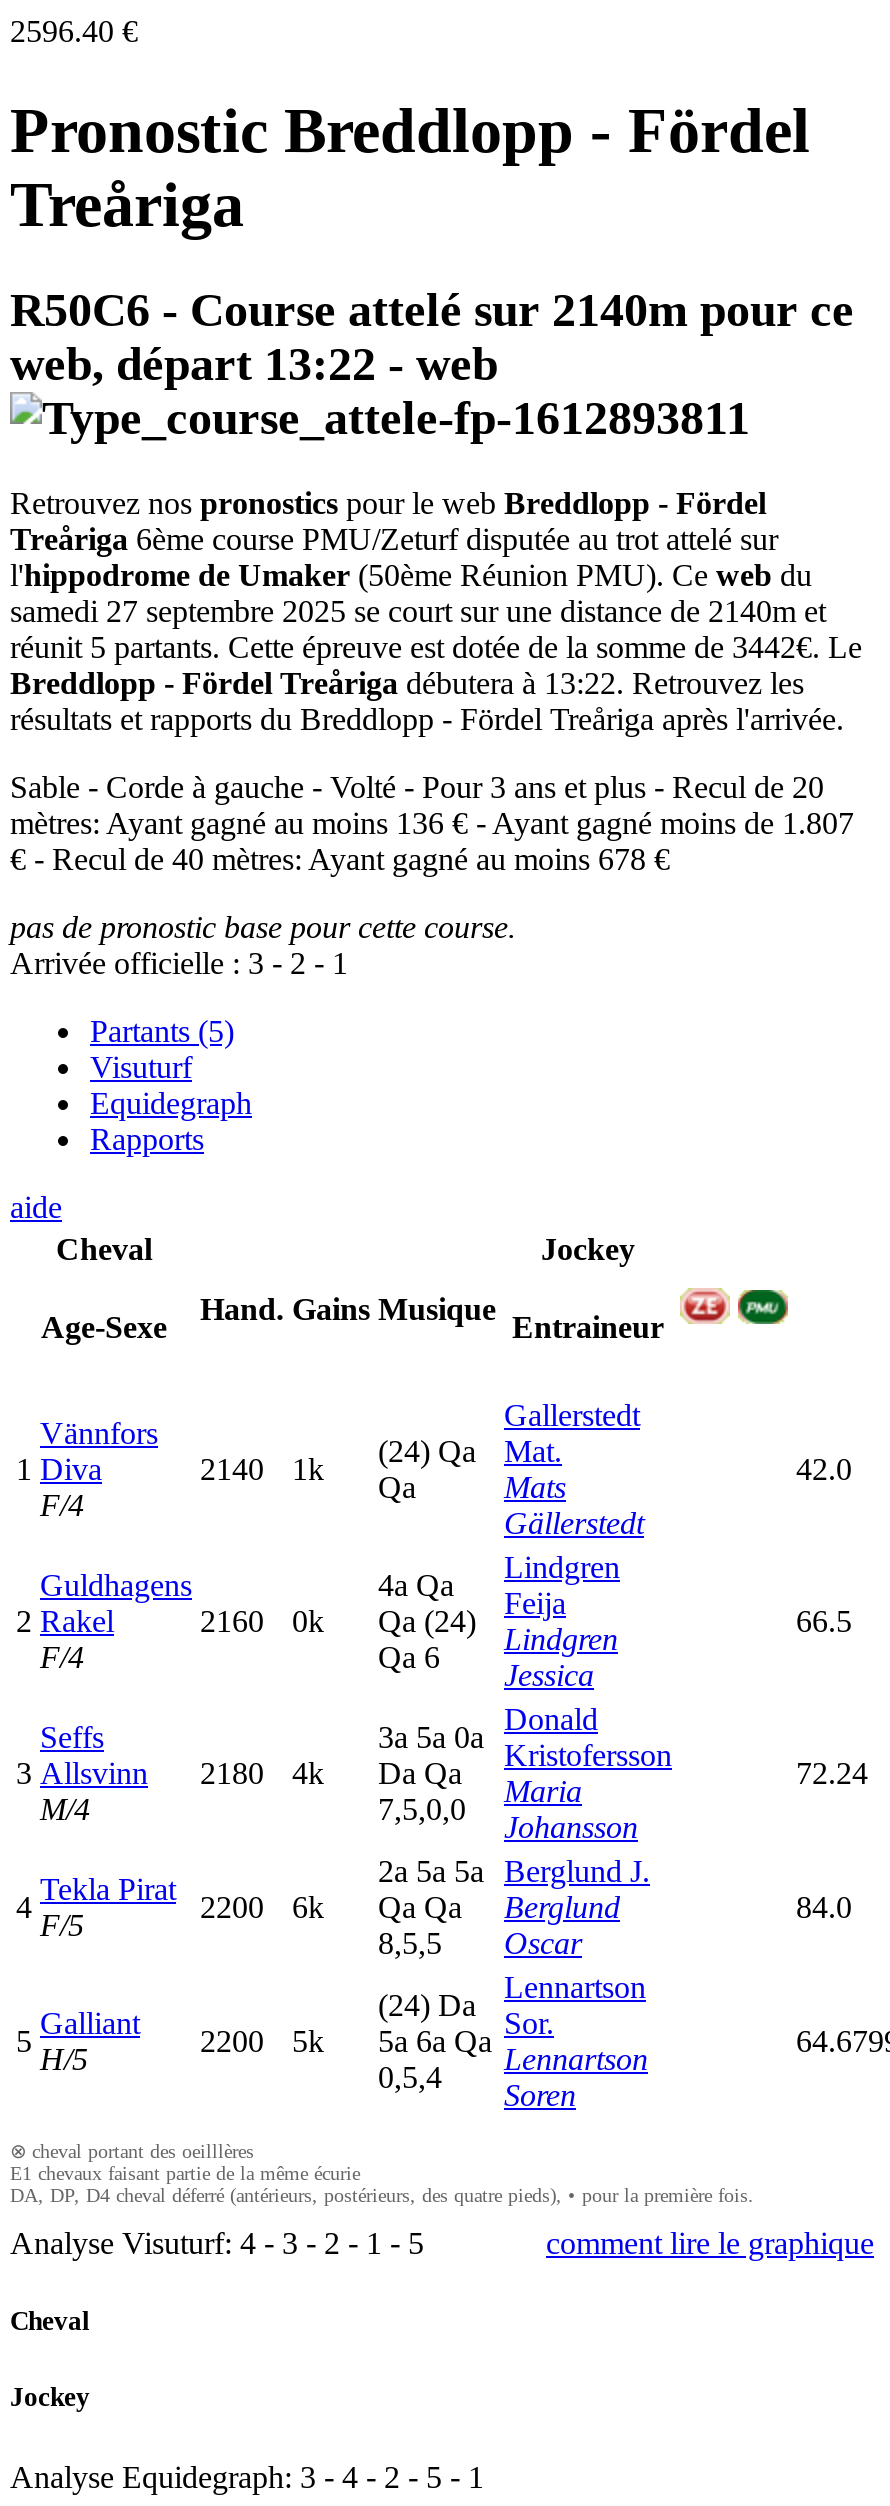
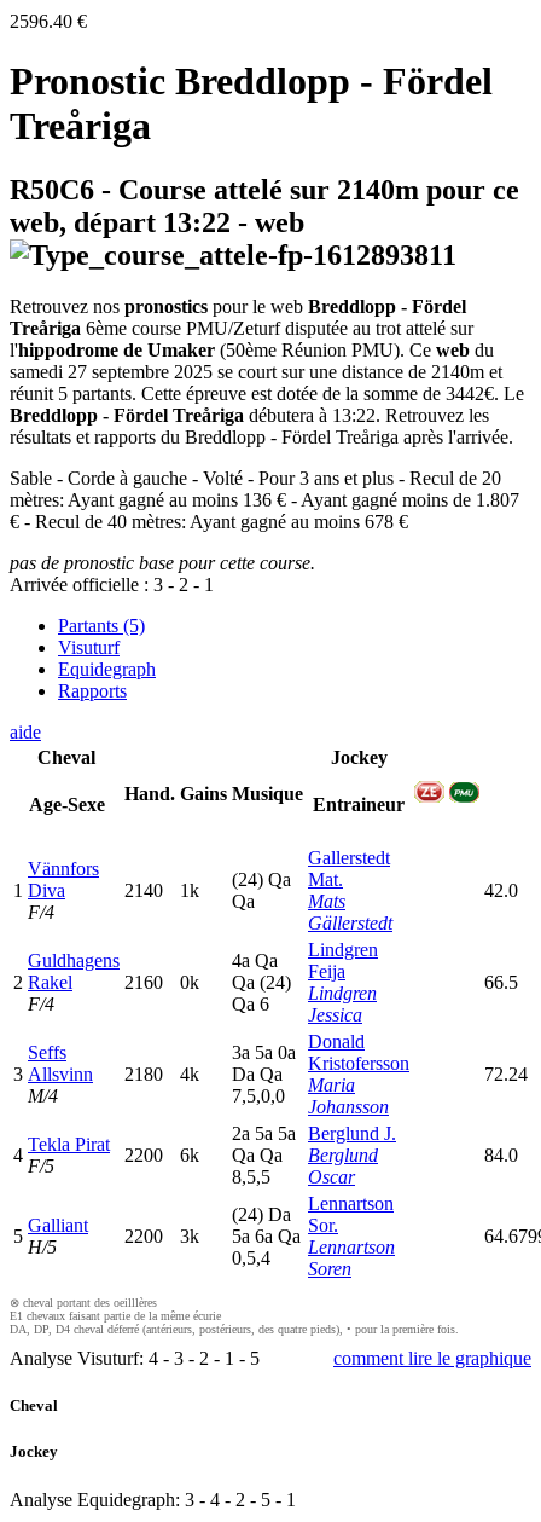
- 2200 5k 5a 6a Qa
+ 2200 3k 5a 6a Qa
